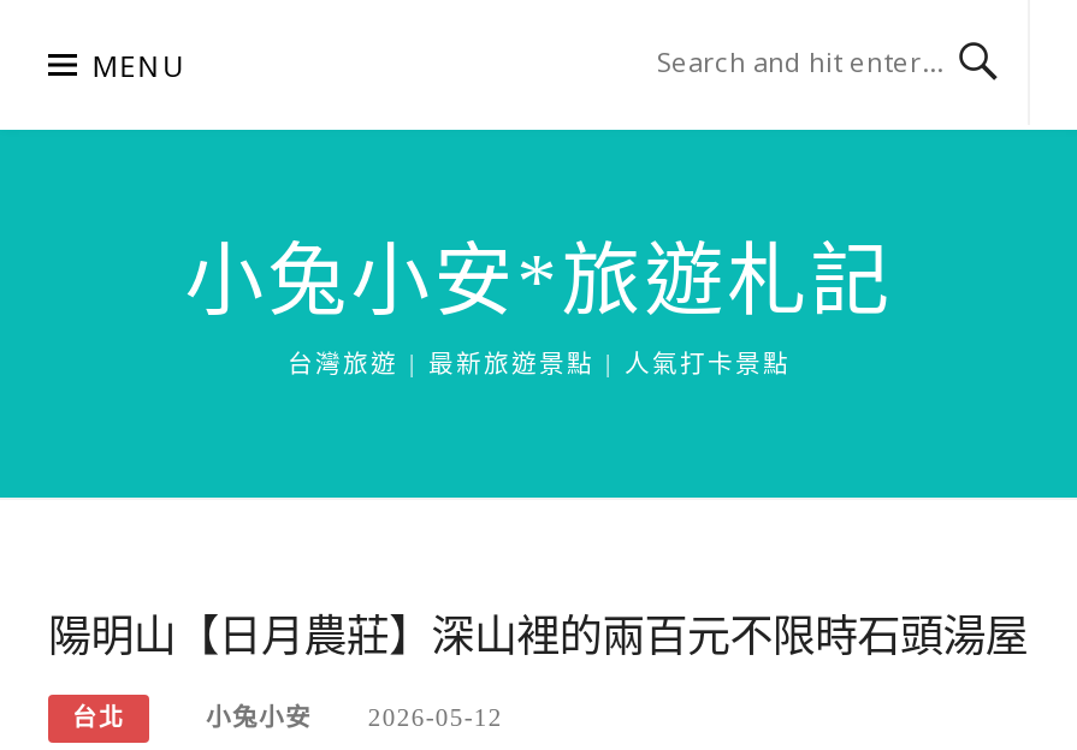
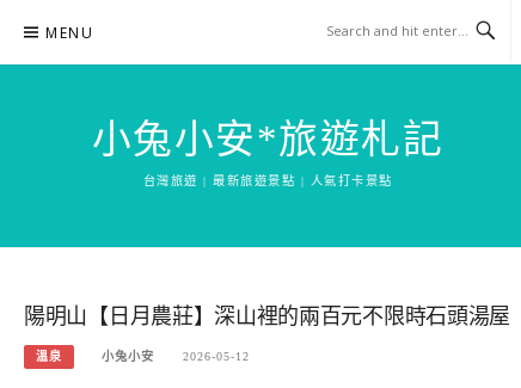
- 台北
+ 溫泉
